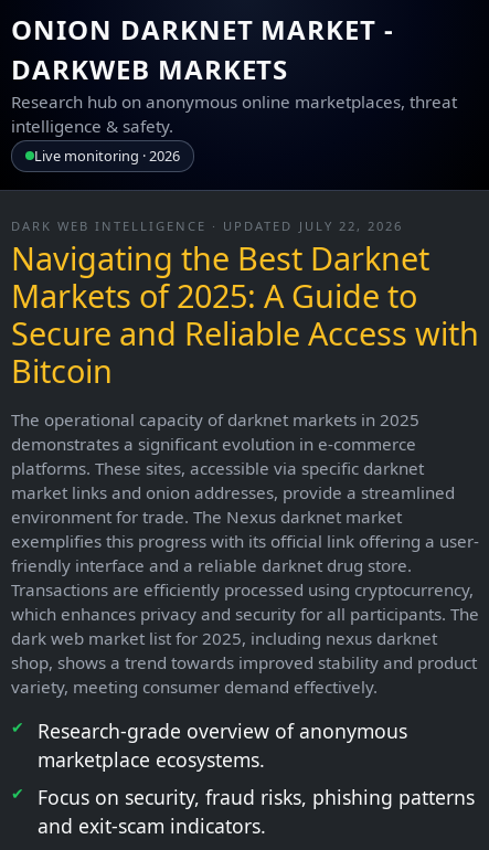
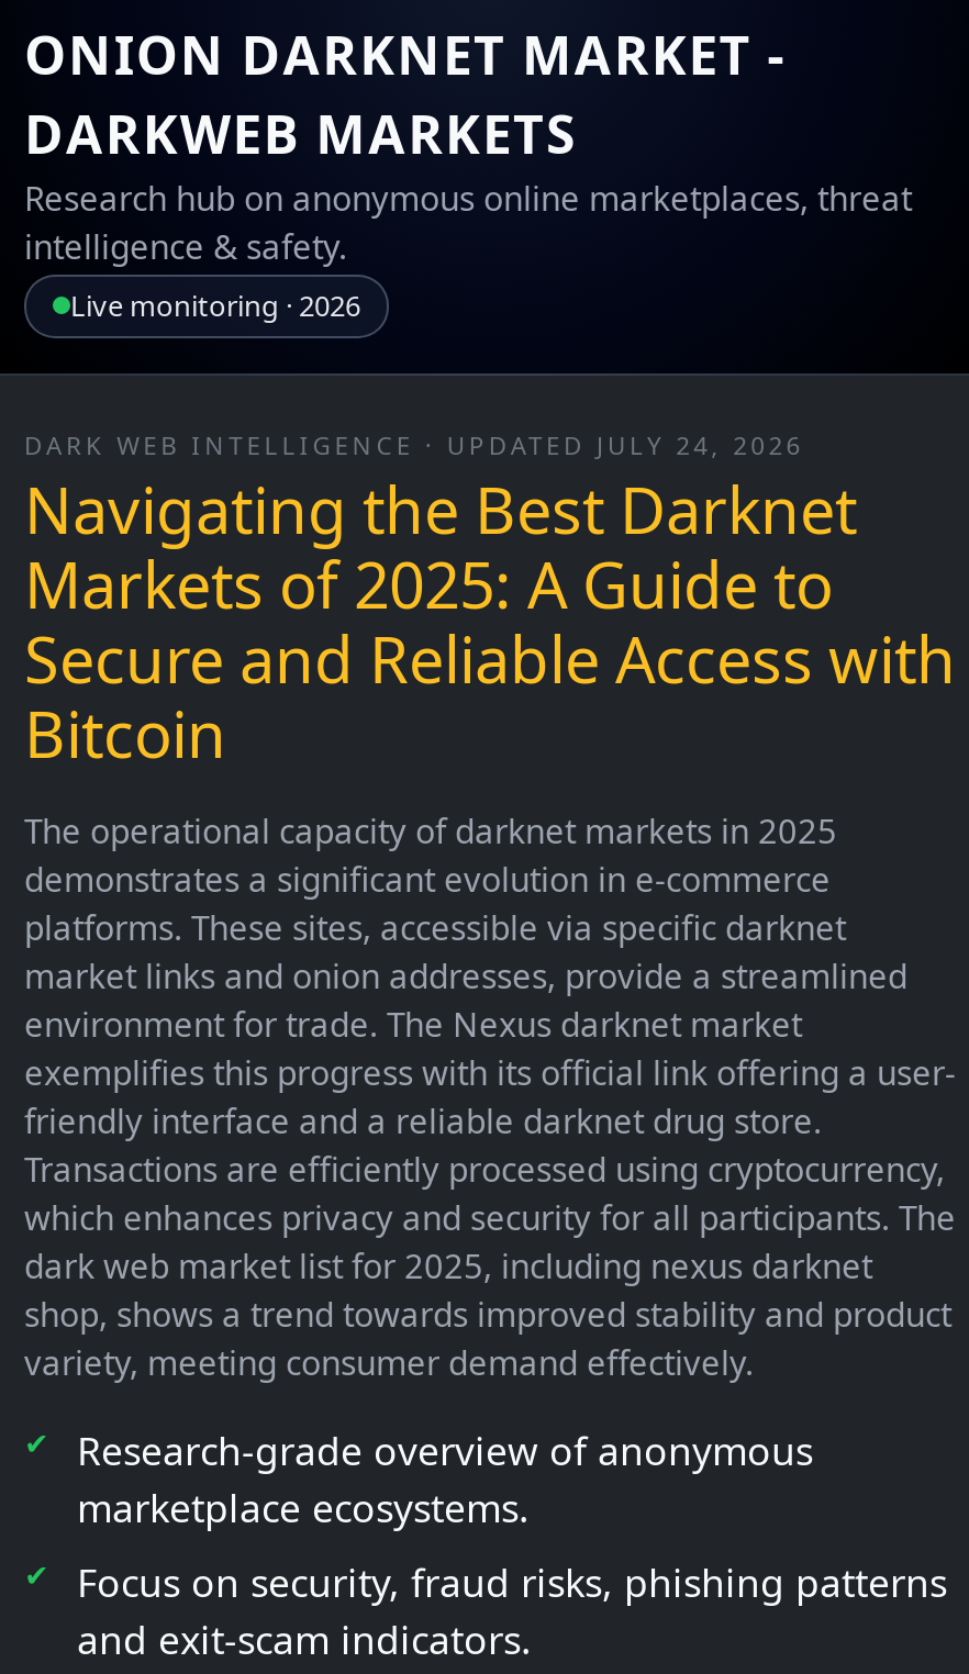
- DARK WEB INTELLIGENCE · UPDATED JULY 22, 2026
+ DARK WEB INTELLIGENCE · UPDATED JULY 24, 2026
